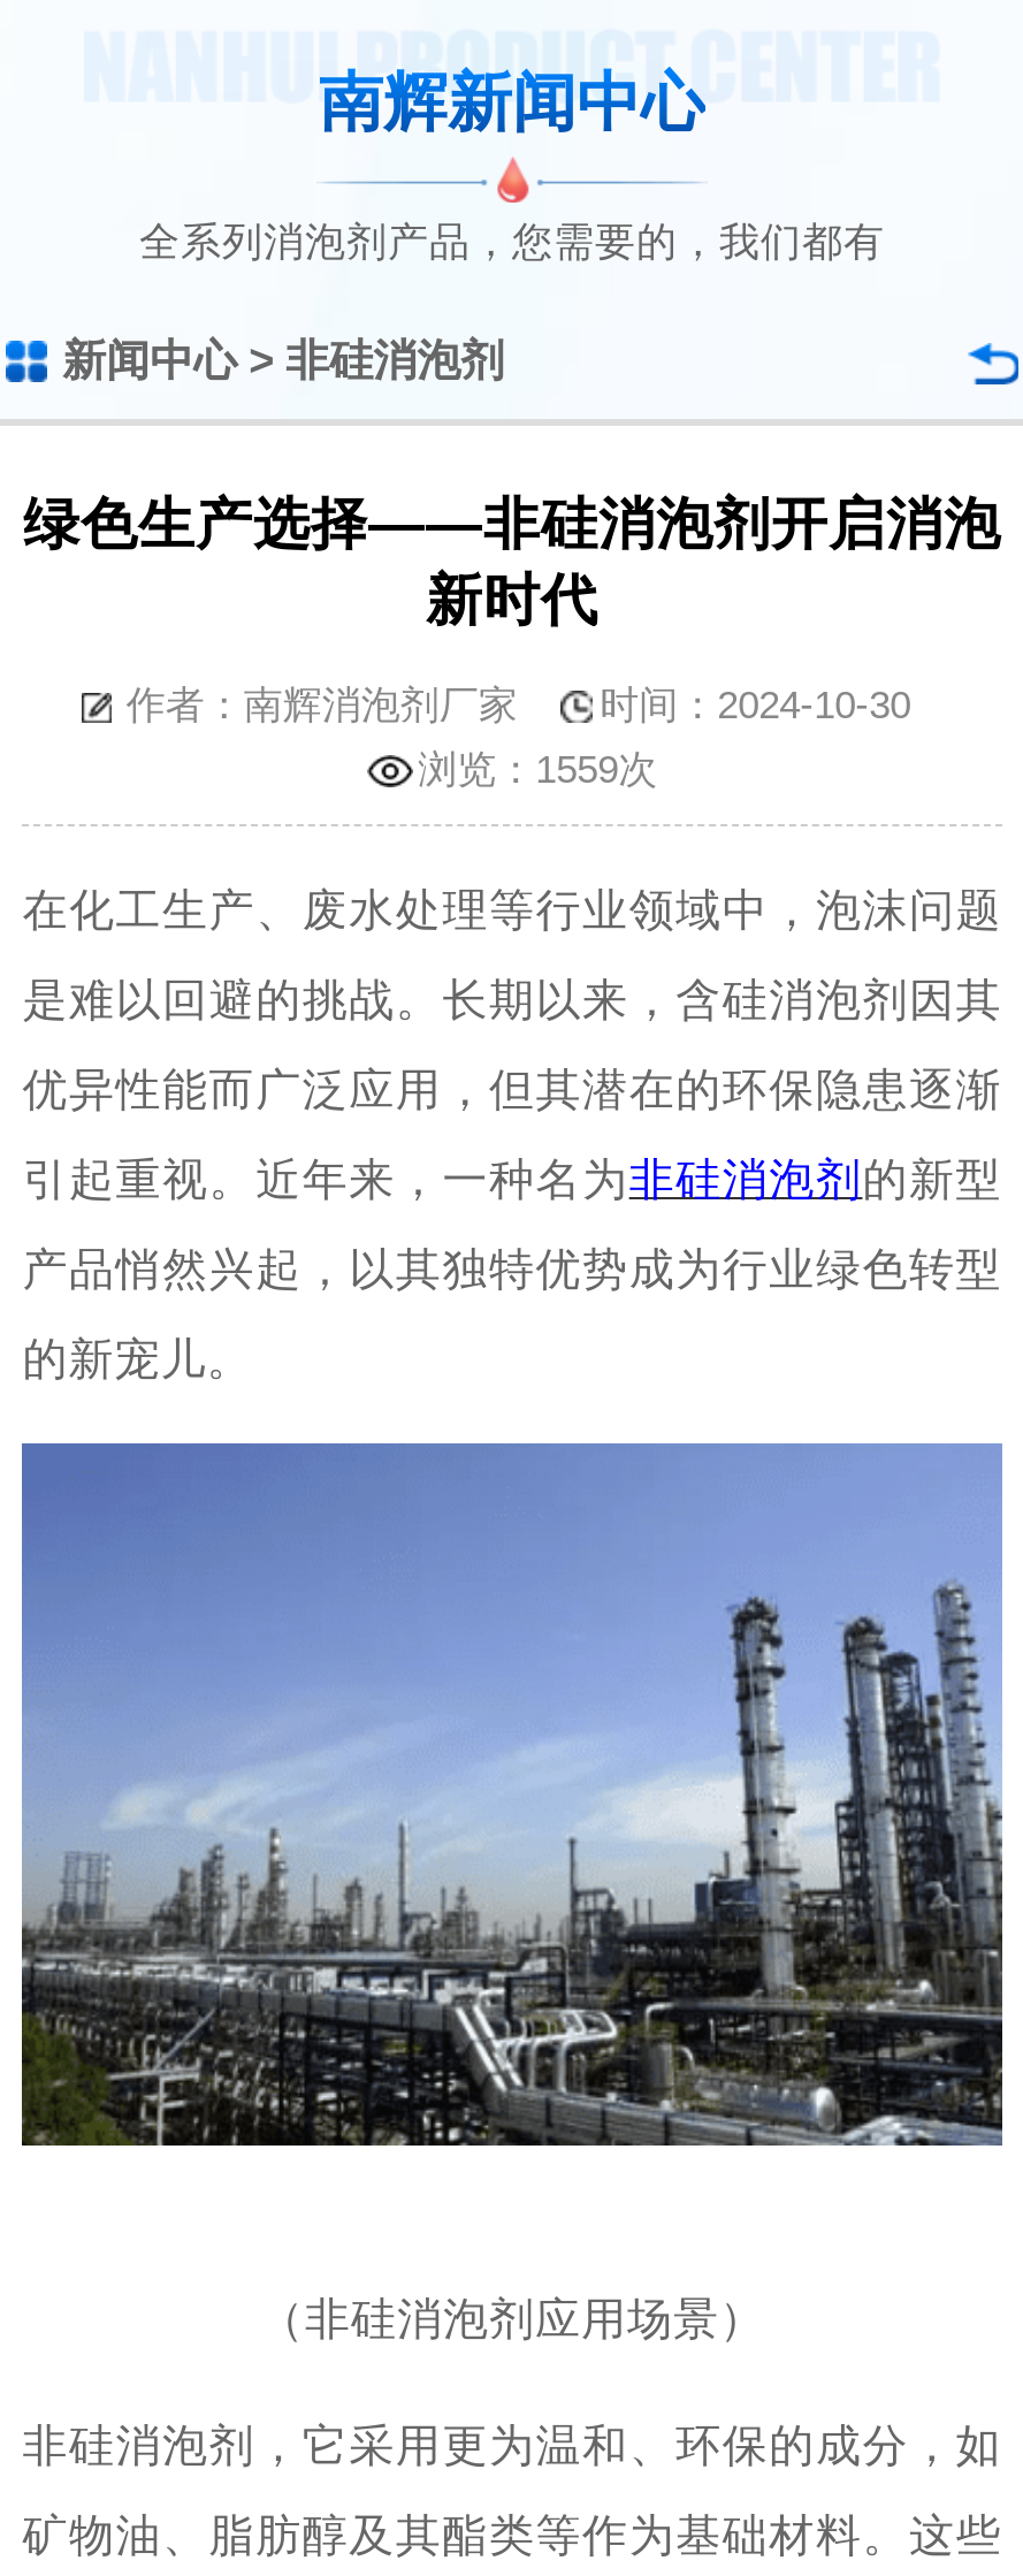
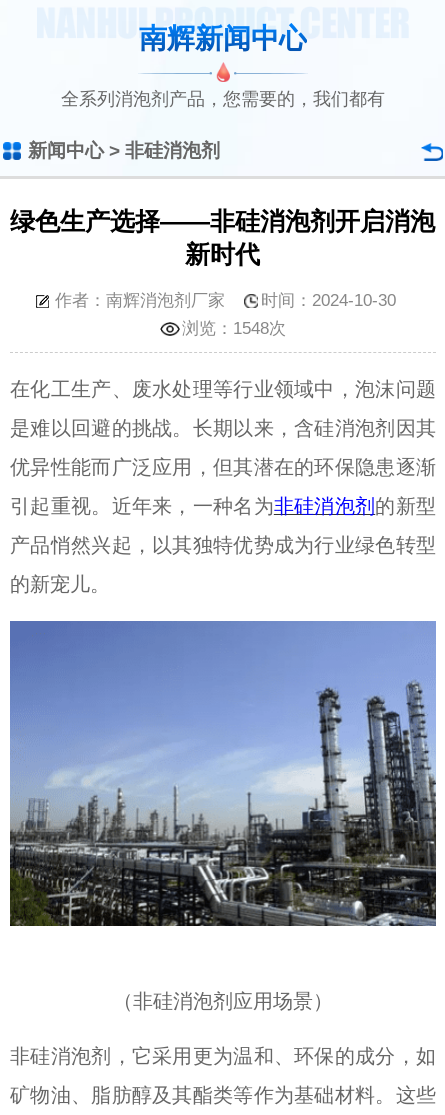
- 浏览：1559次
+ 浏览：1548次
